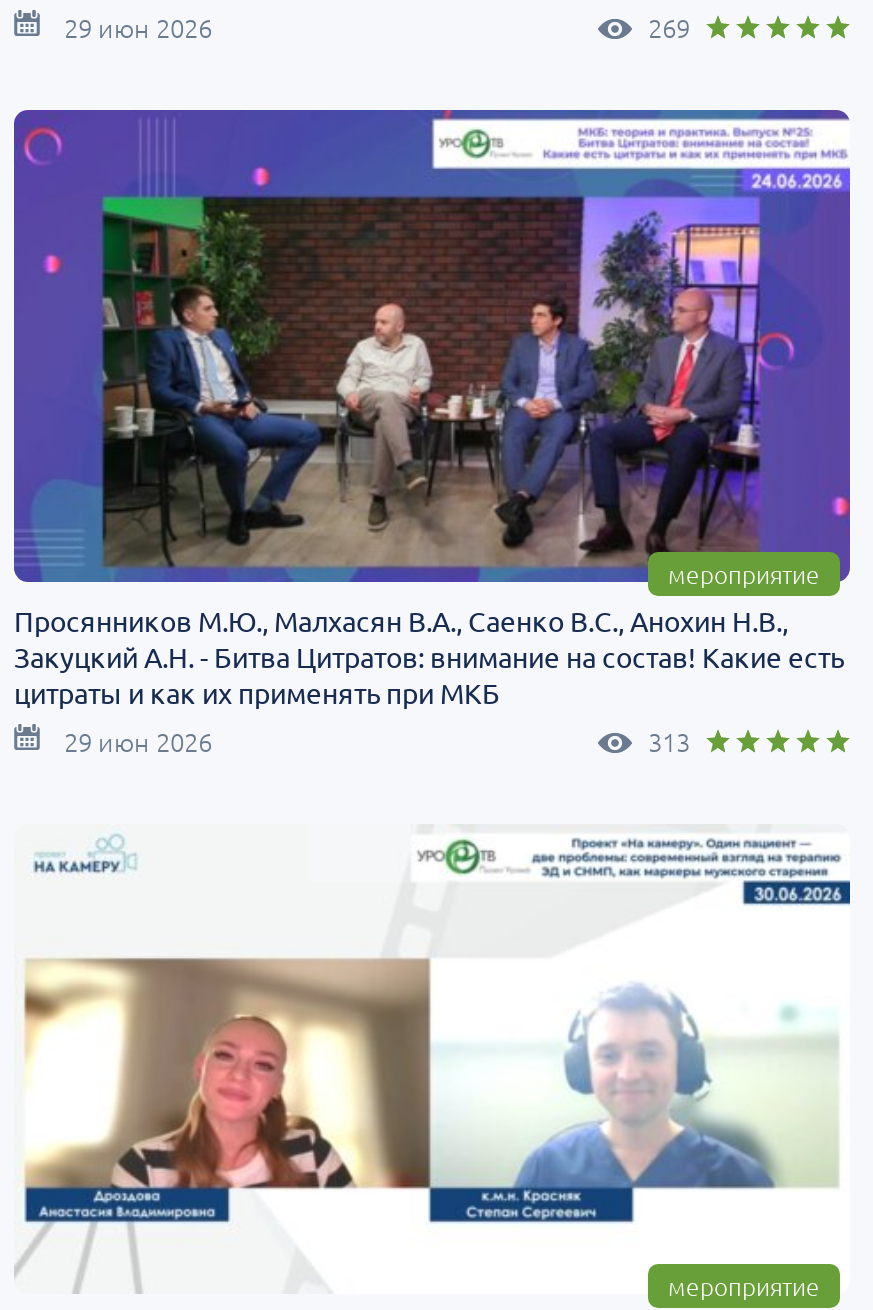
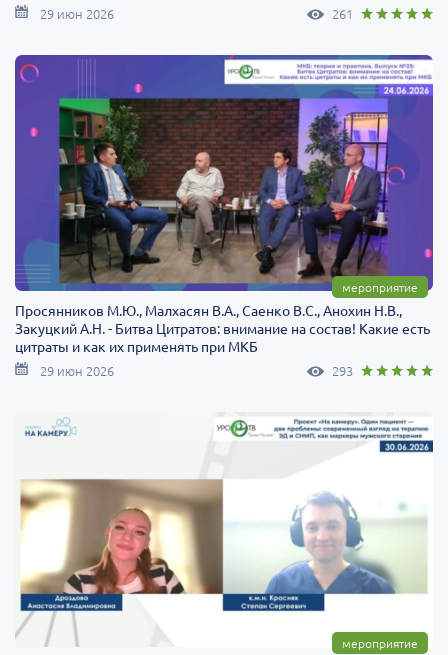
- 269
+ 261

- 313
+ 293
